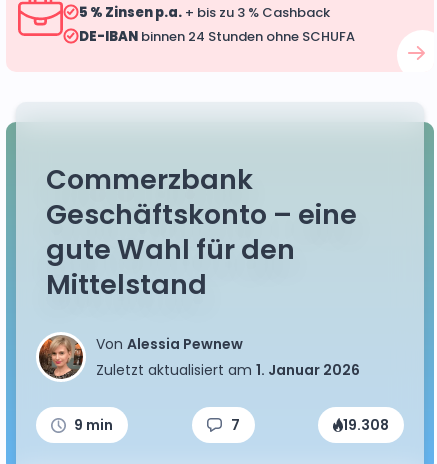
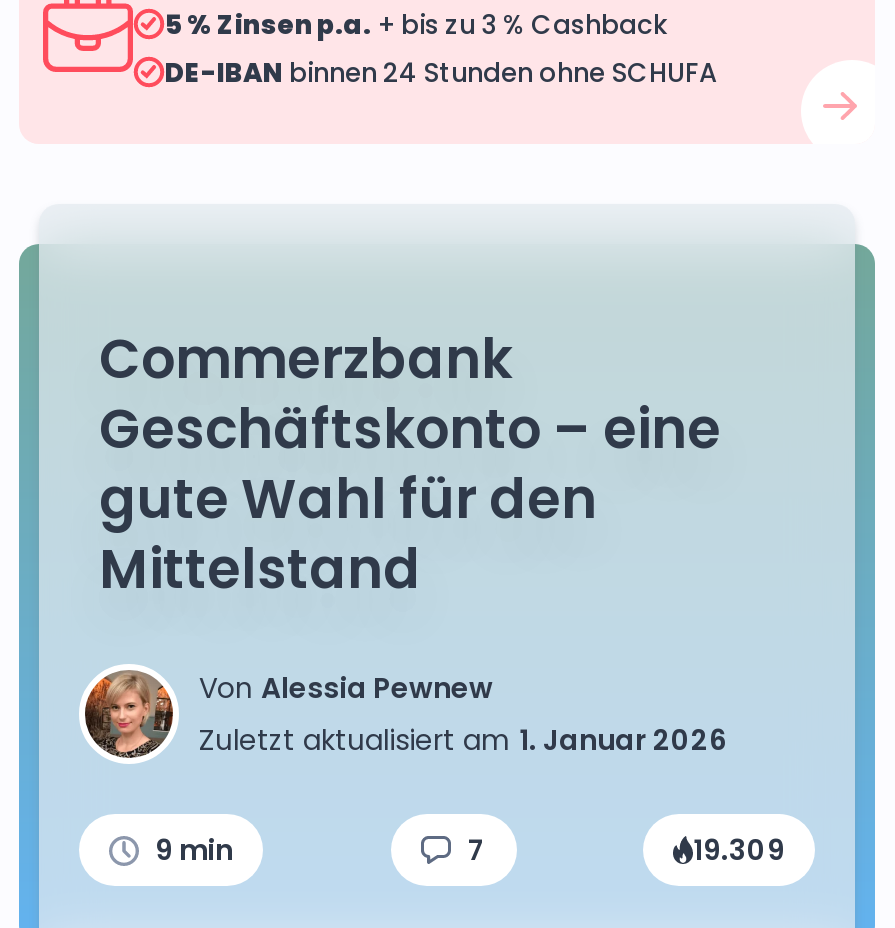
- 19.308
+ 19.309
